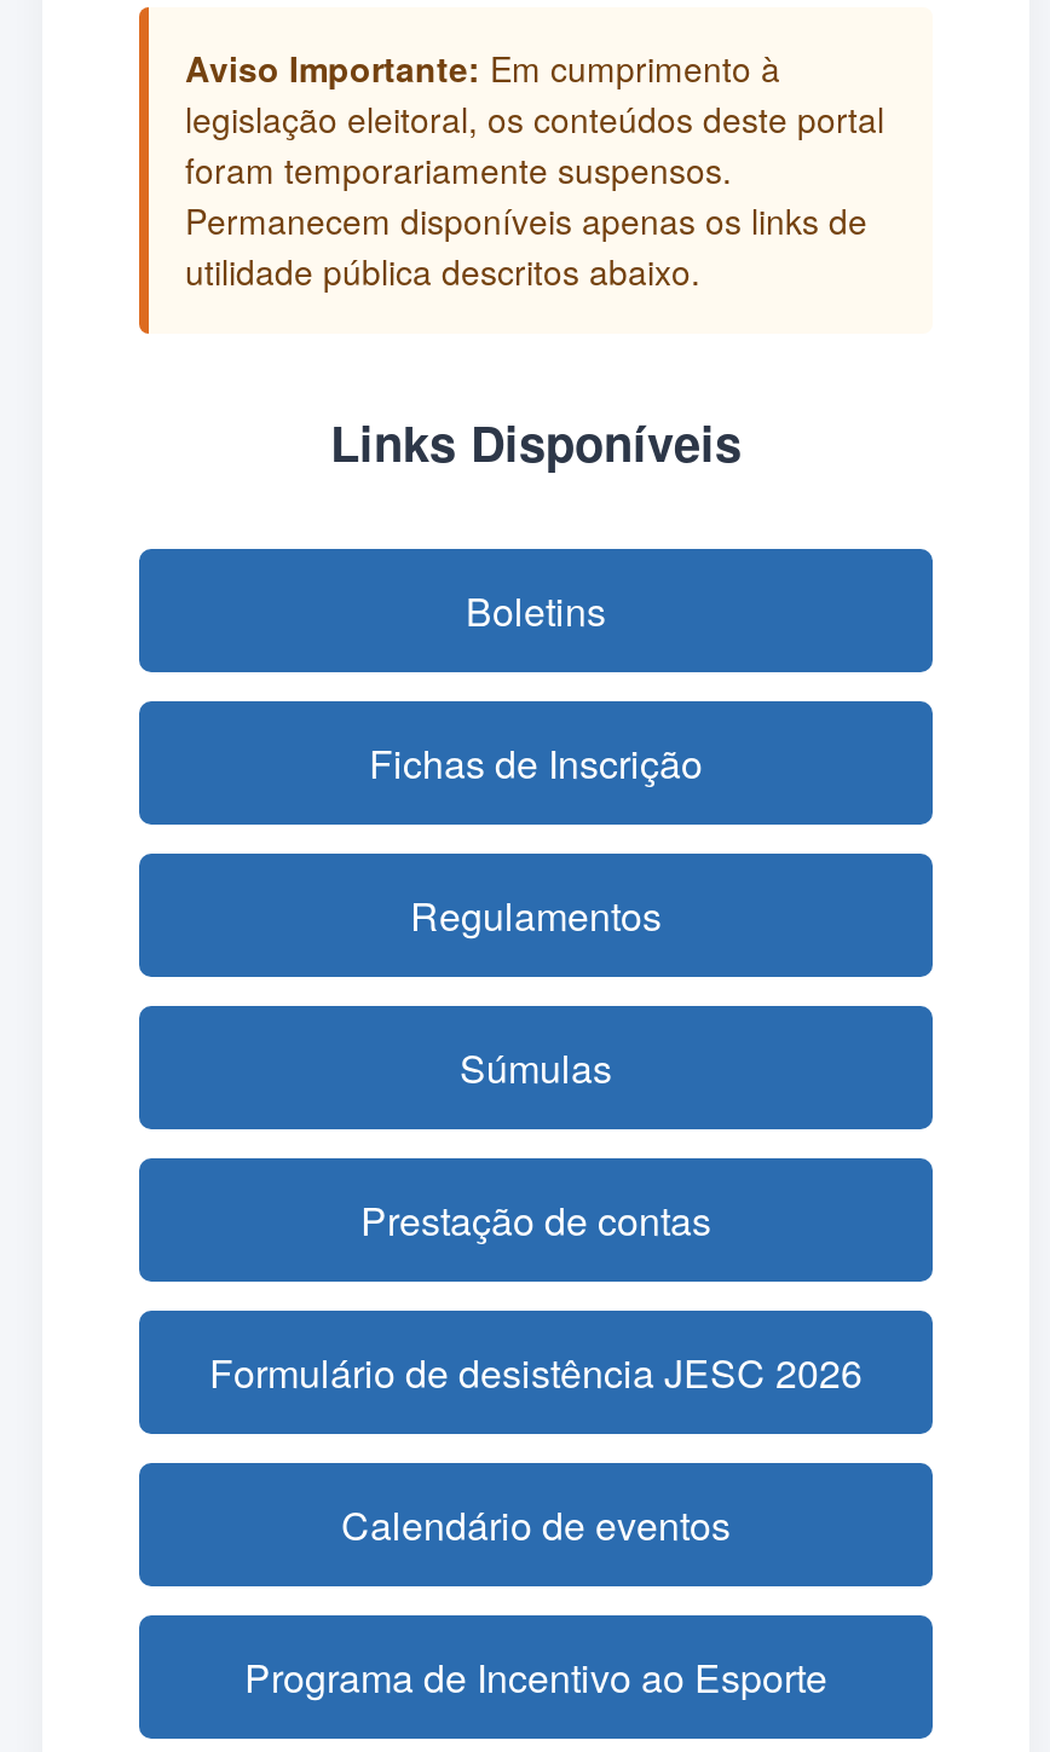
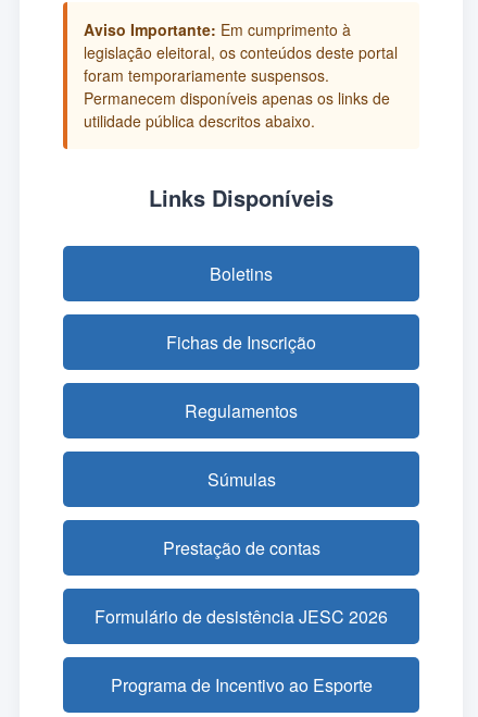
- Calendário de eventos
